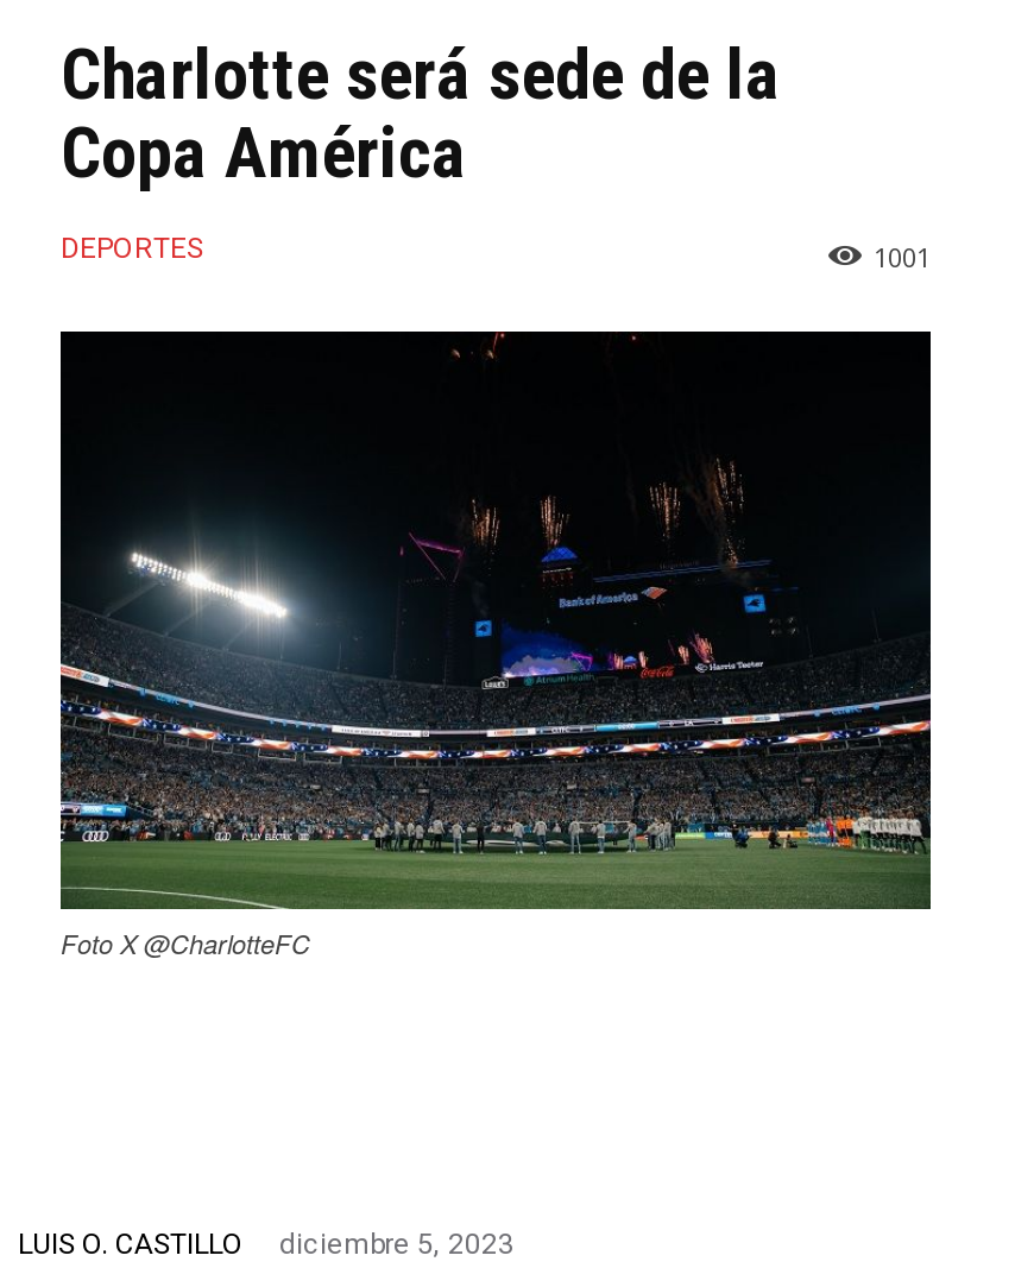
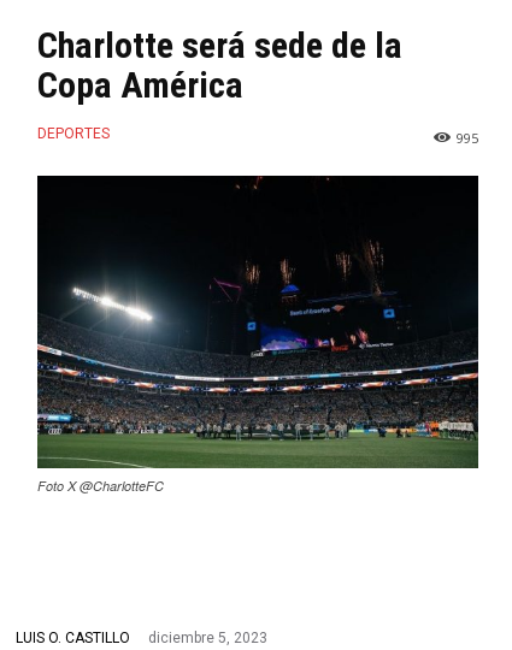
- 1001
+ 995
